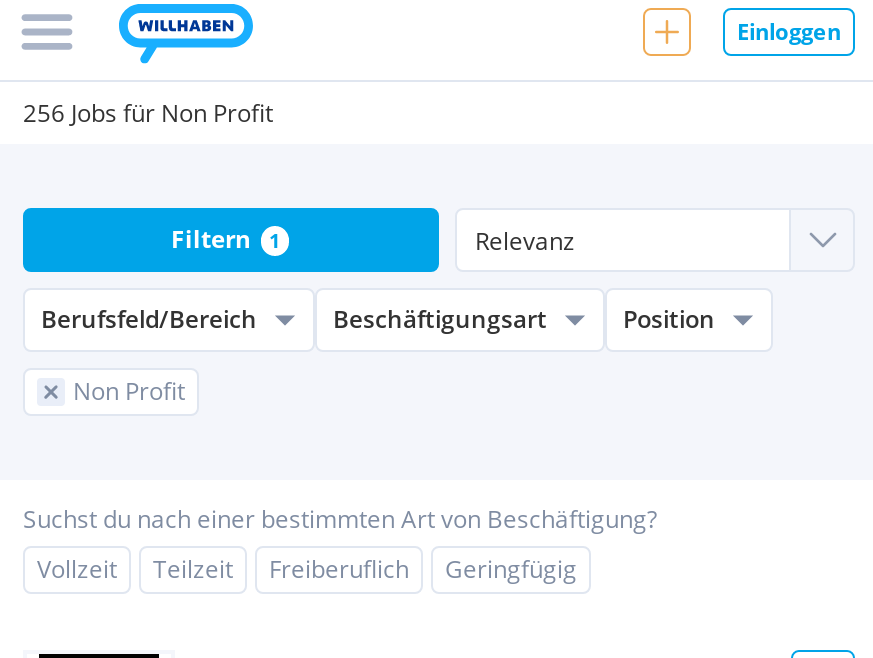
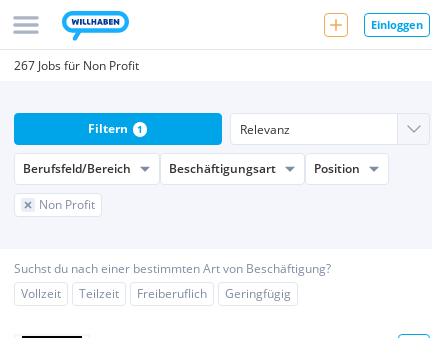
- 256 Jobs für Non Profit
+ 267 Jobs für Non Profit
